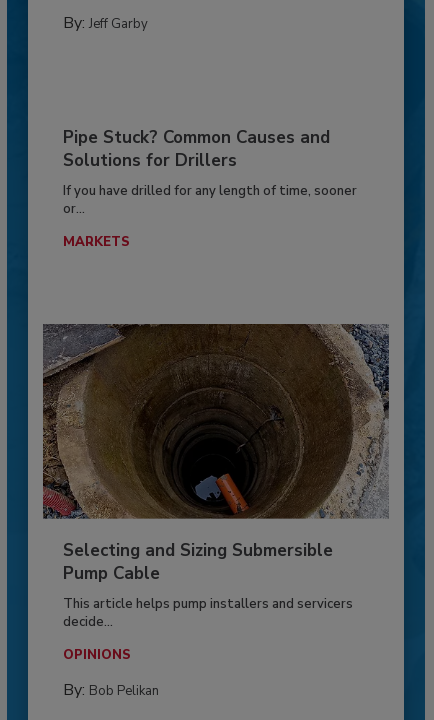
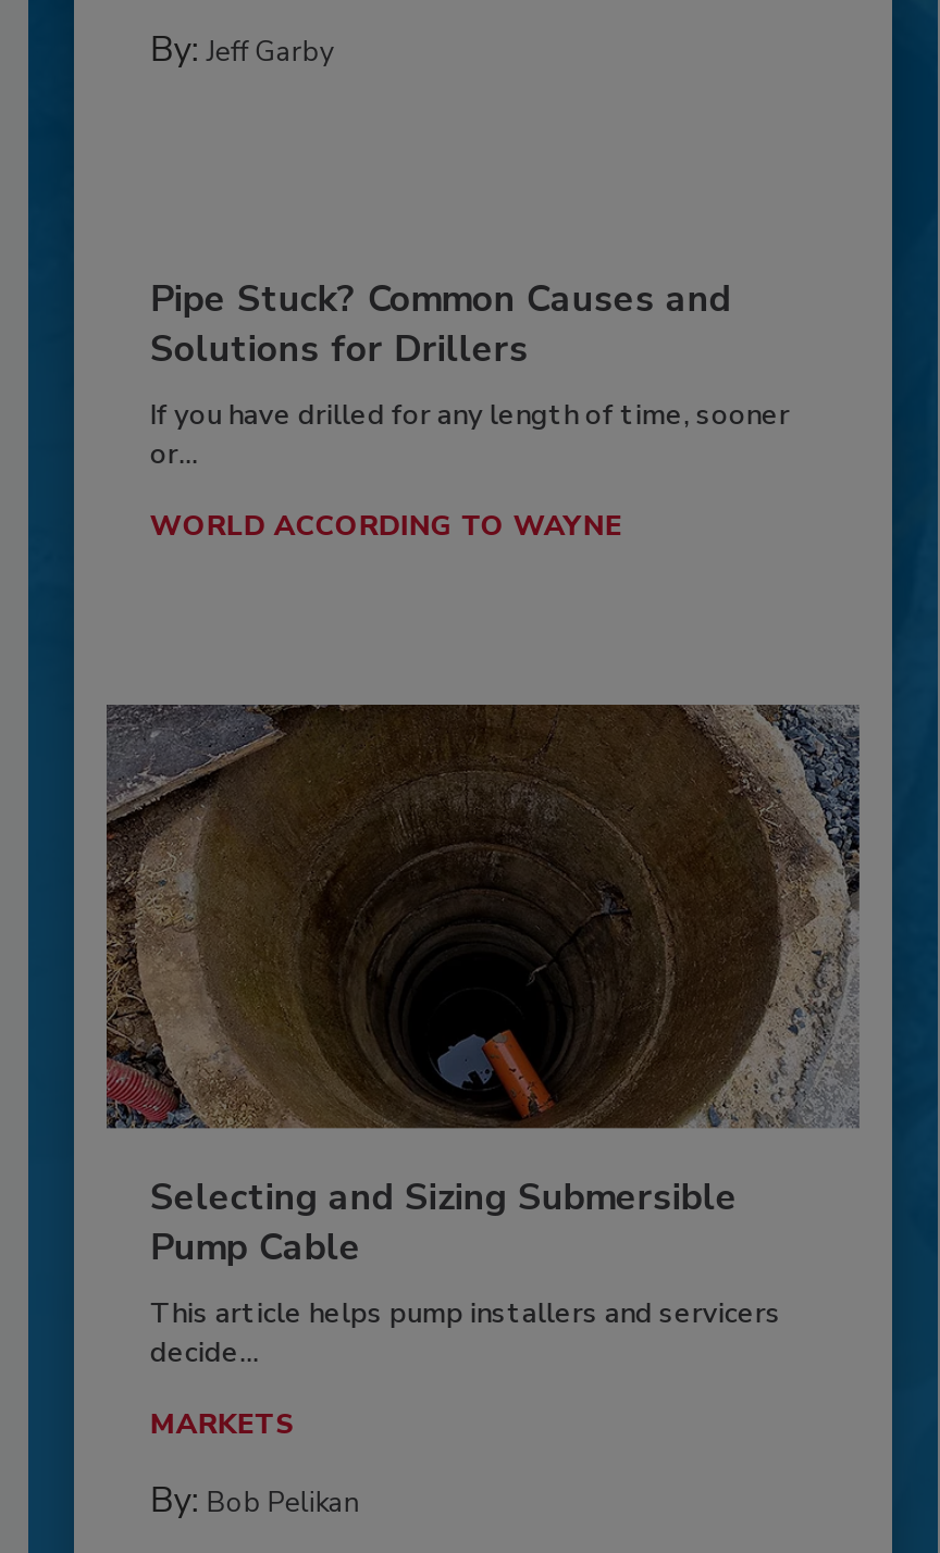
+ WORLD ACCORDING TO WAYNE

moved down: MARKETS

- OPINIONS
